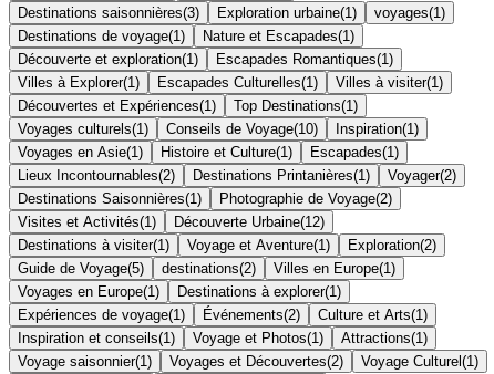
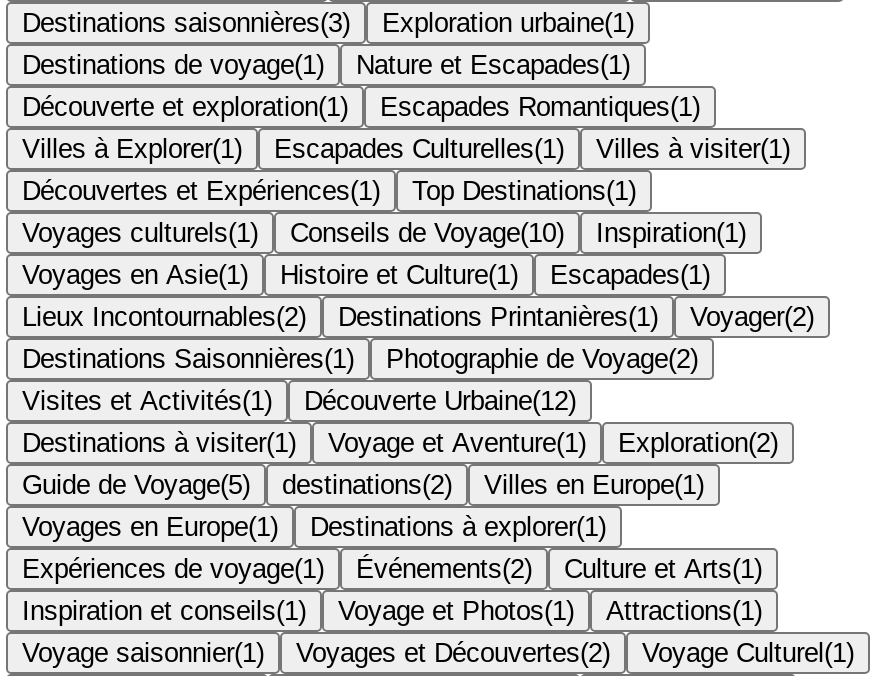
- voyages(1)
